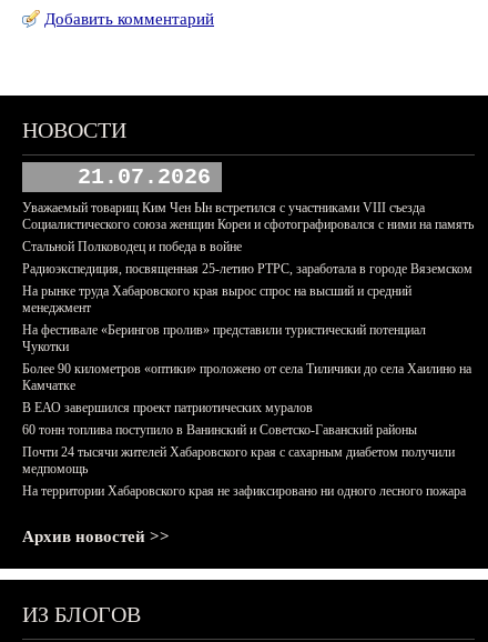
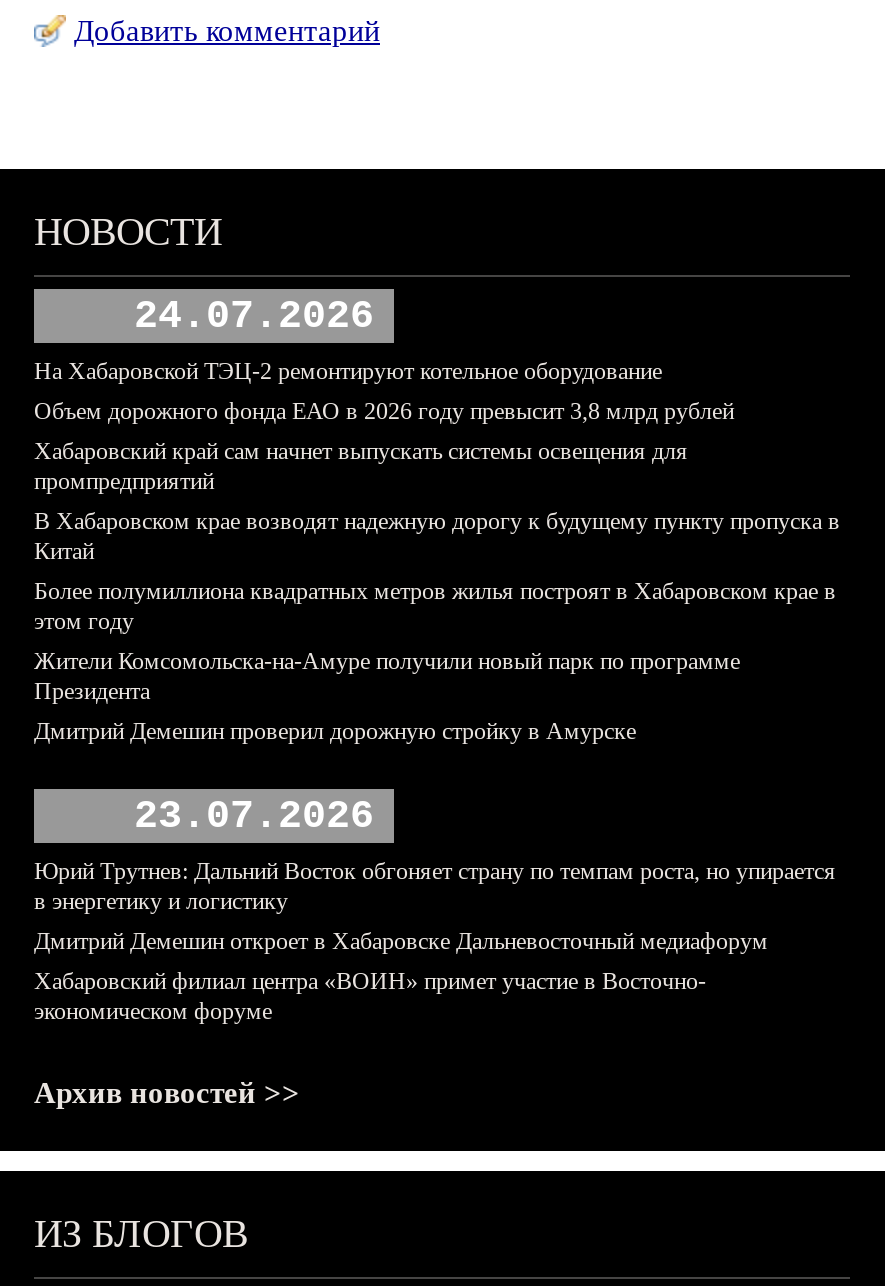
- 21.07.2026
- Уважаемый товарищ Ким Чен Ын встретился с участниками VIII съезда
- Социалистического союза женщин Кореи и сфотографировался с ними на память
- Стальной Полководец и победа в войне
- Радиоэкспедиция, посвященная 25-летию РТРС, заработала в городе Вяземском
- На рынке труда Хабаровского края вырос спрос на высший и средний
- менеджмент
- На фестивале «Берингов пролив» представили туристический потенциал
- Чукотки
- Более 90 километров «оптики» проложено от села Тиличики до села Хаилино на
- Камчатке
- В ЕАО завершился проект патриотических муралов
- 60 тонн топлива поступило в Ванинский и Советско-Гаванский районы
- Почти 24 тысячи жителей Хабаровского края с сахарным диабетом получили
- медпомощь
- На территории Хабаровского края не зафиксировано ни одного лесного пожара
+ 24.07.2026
+ На Хабаровской ТЭЦ-2 ремонтируют котельное оборудование
+ Объем дорожного фонда ЕАО в 2026 году превысит 3,8 млрд рублей
+ Хабаровский край сам начнет выпускать системы освещения для
+ промпредприятий
+ В Хабаровском крае возводят надежную дорогу к будущему пункту пропуска в
+ Китай
+ Более полумиллиона квадратных метров жилья построят в Хабаровском крае в
+ этом году
+ Жители Комсомольска-на-Амуре получили новый парк по программе
+ Президента
+ Дмитрий Демешин проверил дорожную стройку в Амурске
+ 23.07.2026
+ Юрий Трутнев: Дальний Восток обгоняет страну по темпам роста, но упирается
+ в энергетику и логистику
+ Дмитрий Демешин откроет в Хабаровске Дальневосточный медиафорум
+ Хабаровский филиал центра «ВОИН» примет участие в Восточно-
+ экономическом форуме
